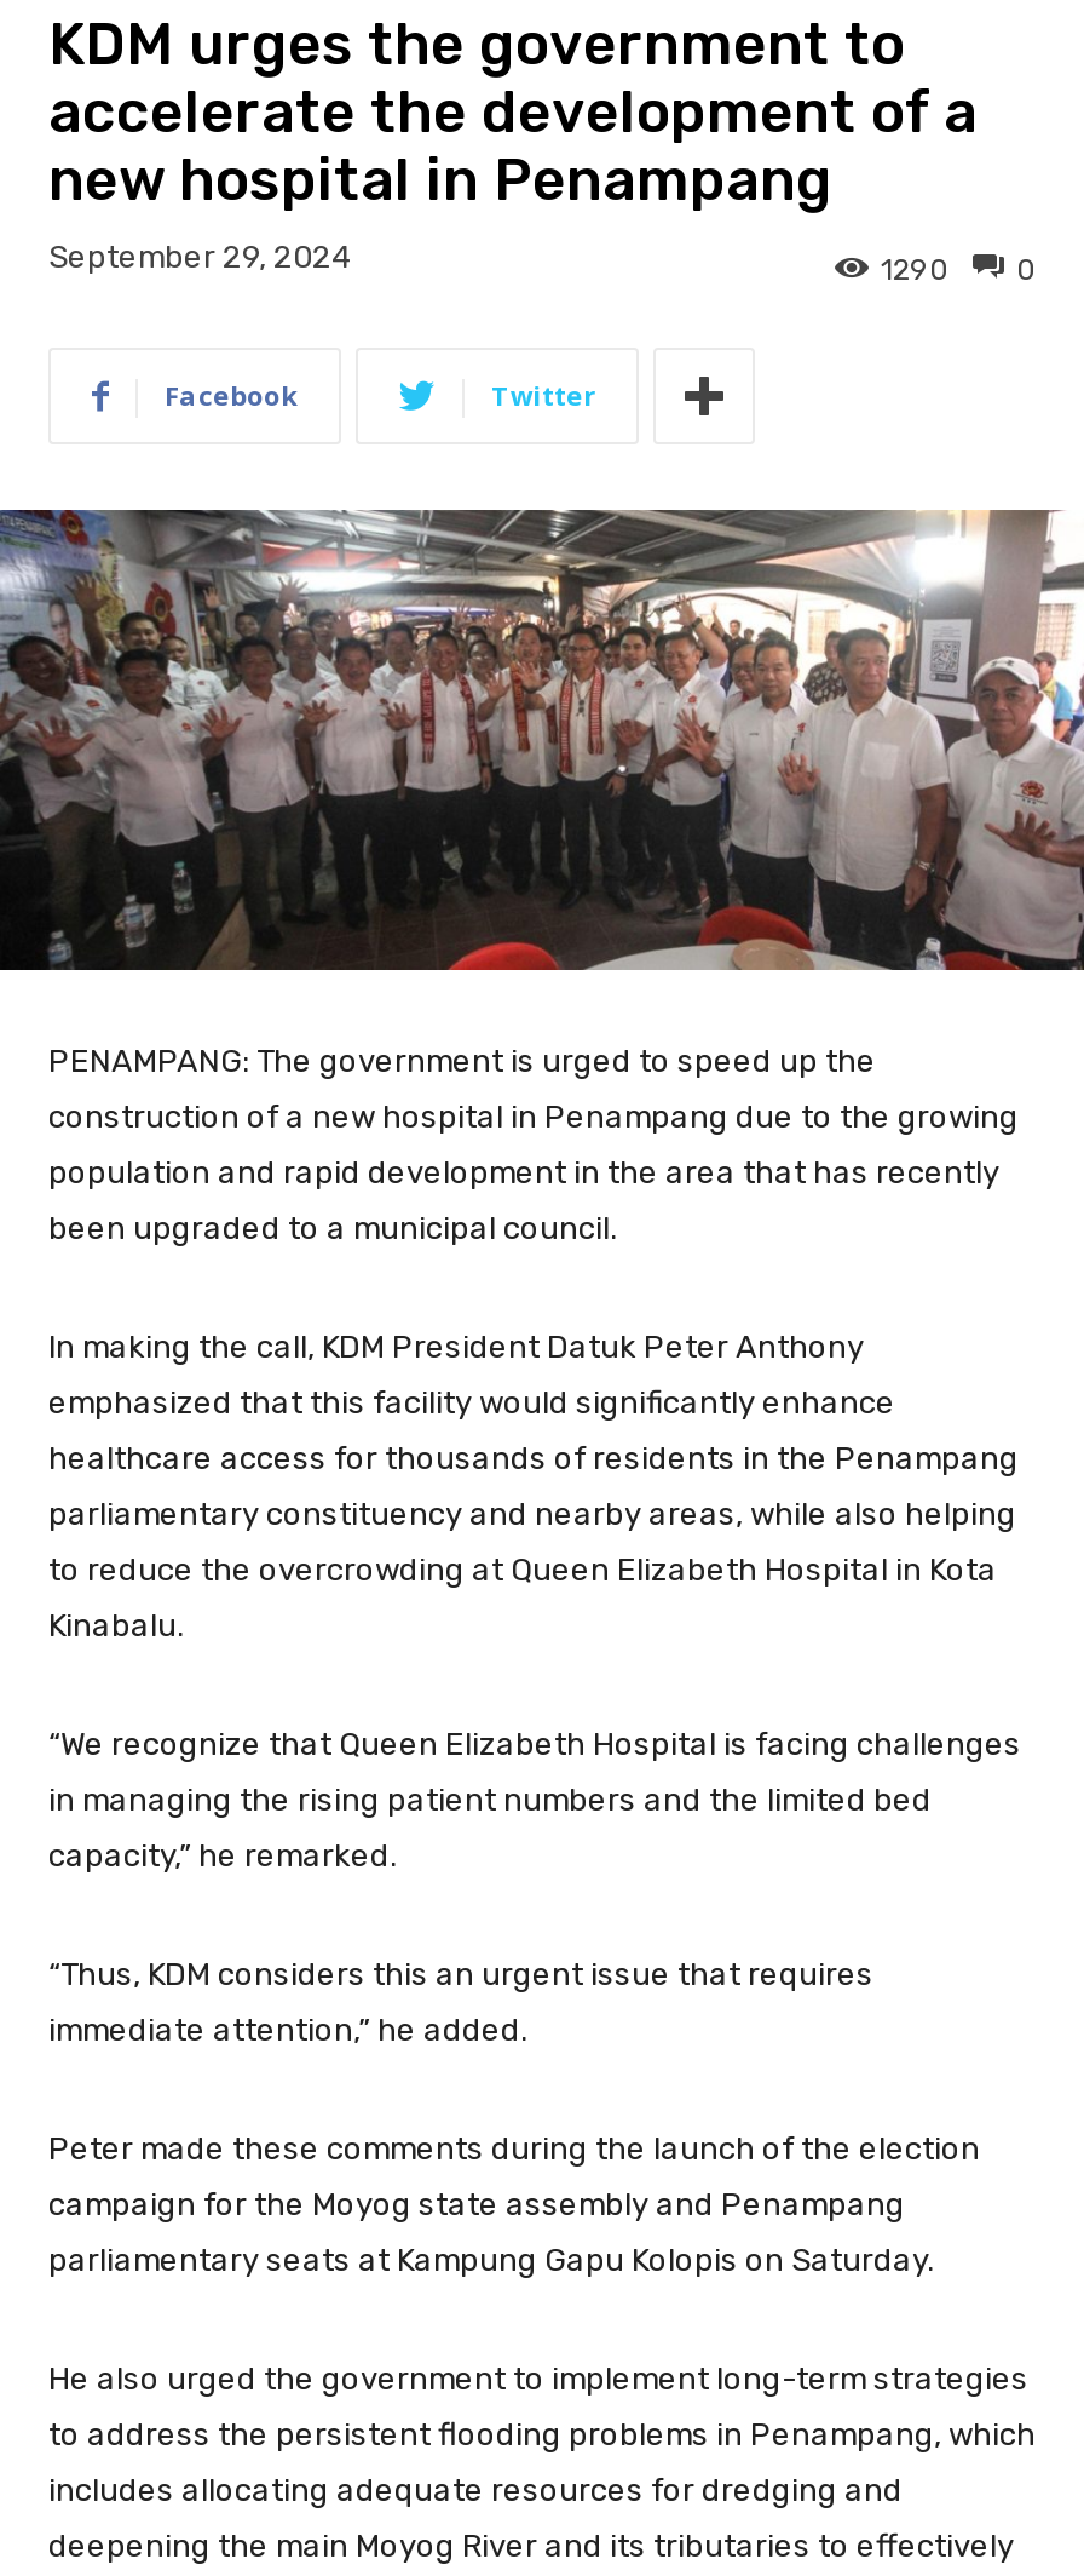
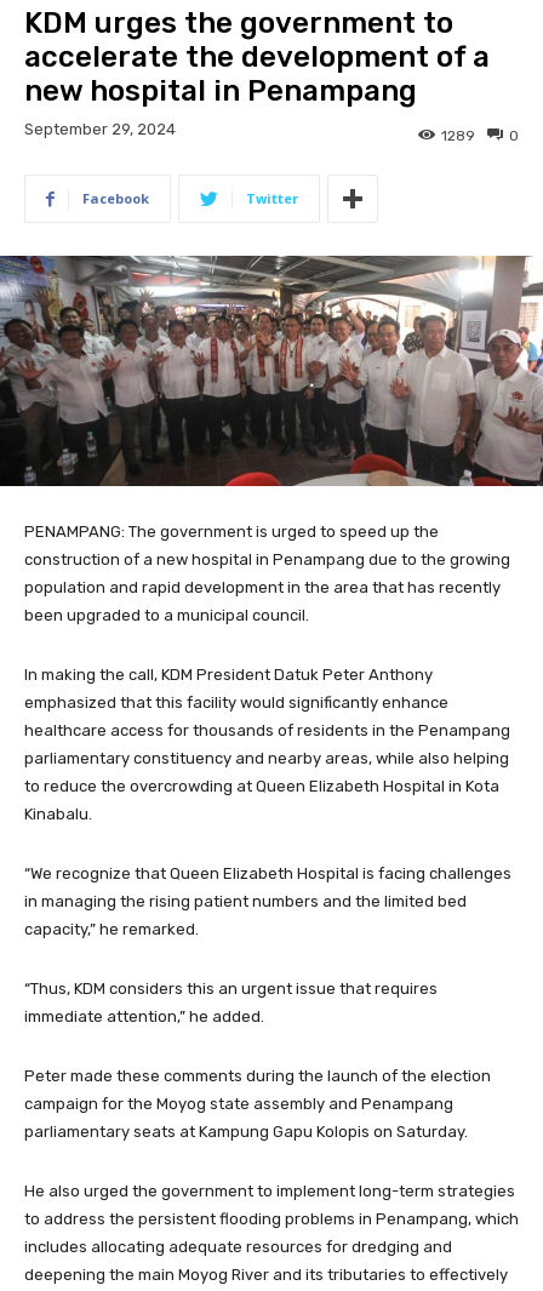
- 1290 0
+ 1289 0
